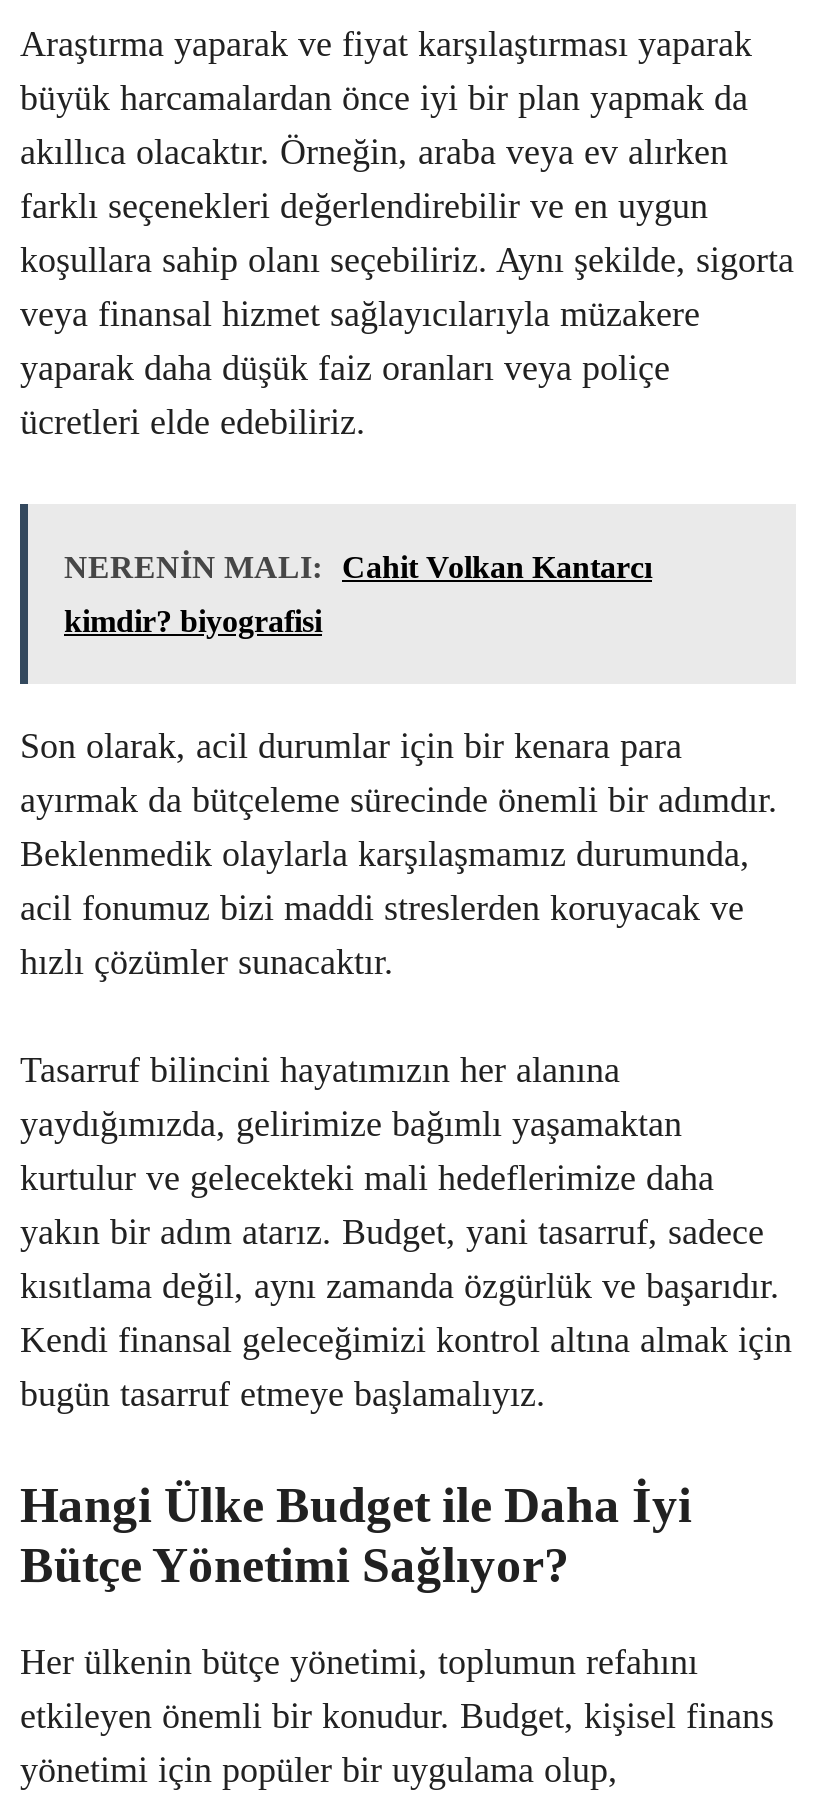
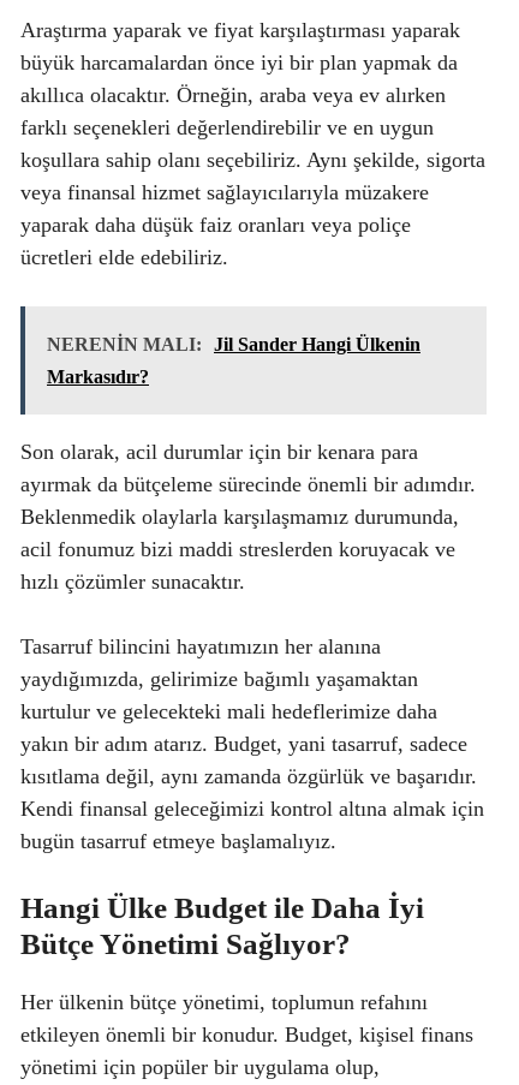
- NERENİN MALI: Cahit Volkan Kantarcı
+ NERENİN MALI: Jil Sander Hangi Ülkenin

- kimdir? biyografisi
+ Markasıdır?
